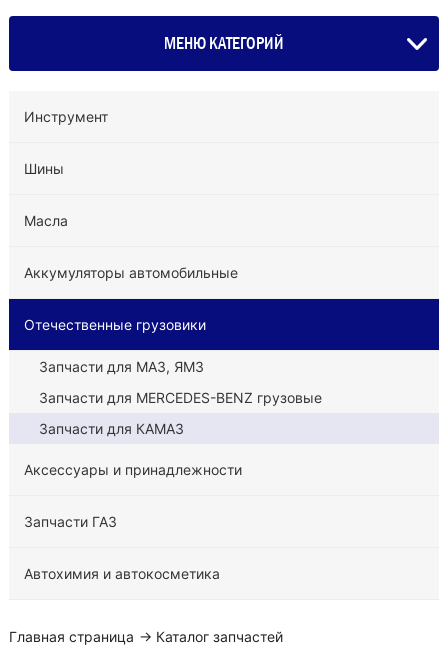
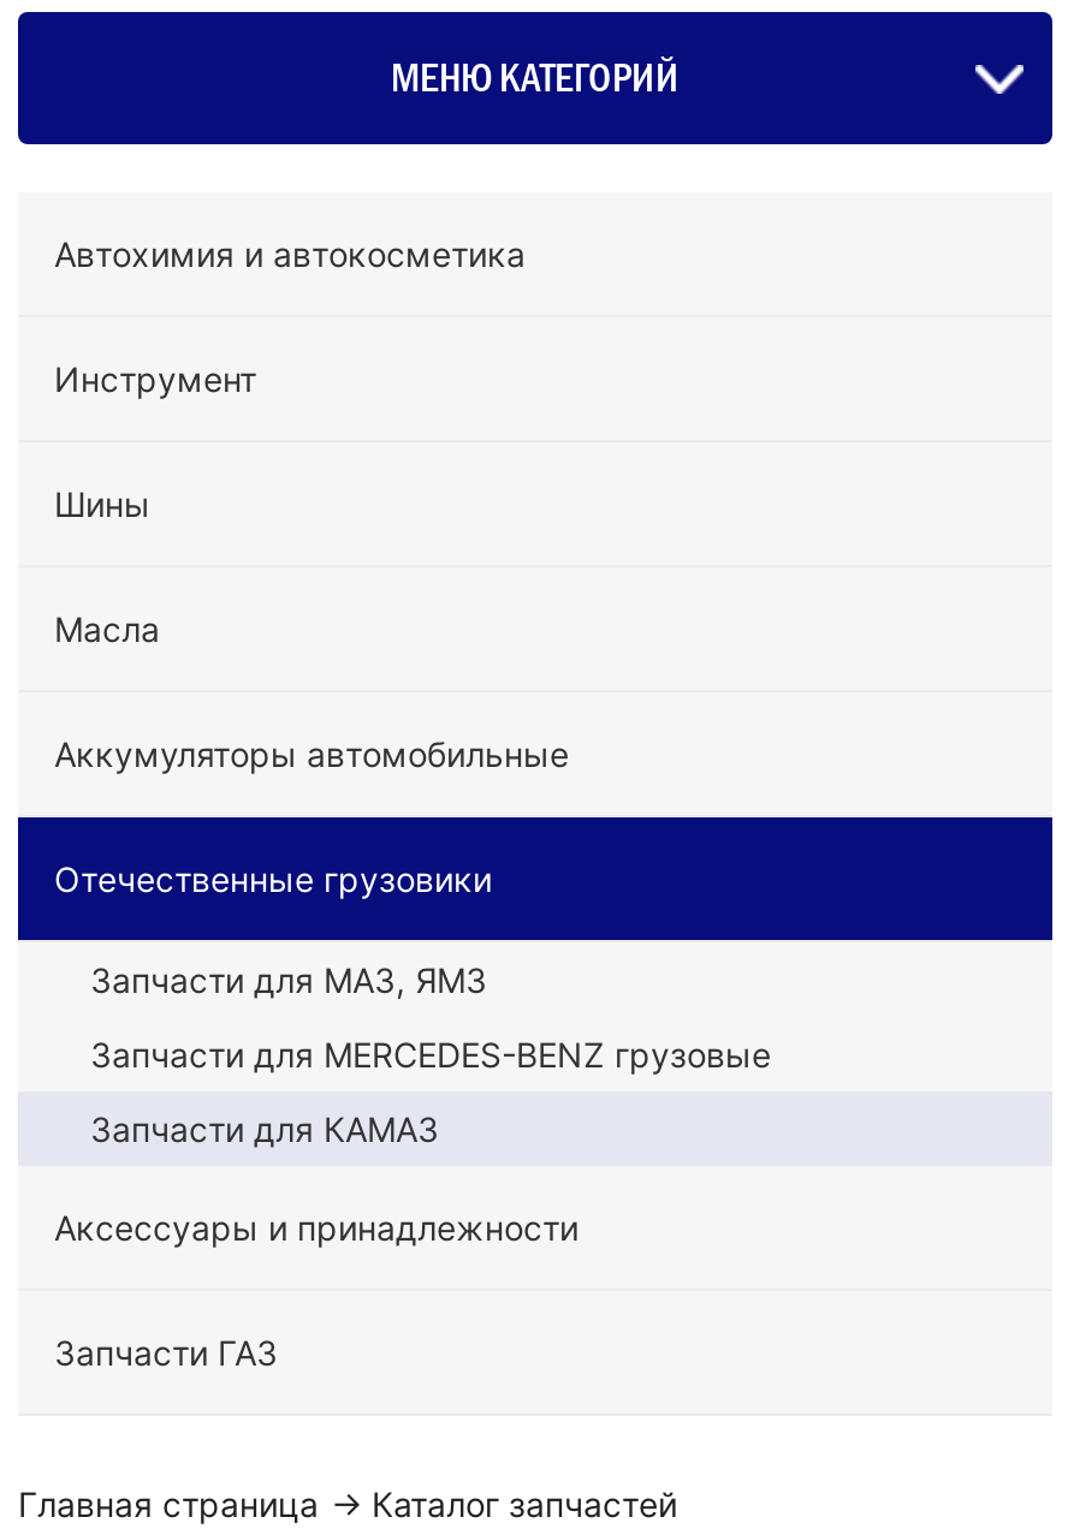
moved down: Инструмент | Шины | Масла | ... | Аксессуары и принадлежности | Запчасти ГАЗ

moved up: Автохимия и автокосметика
